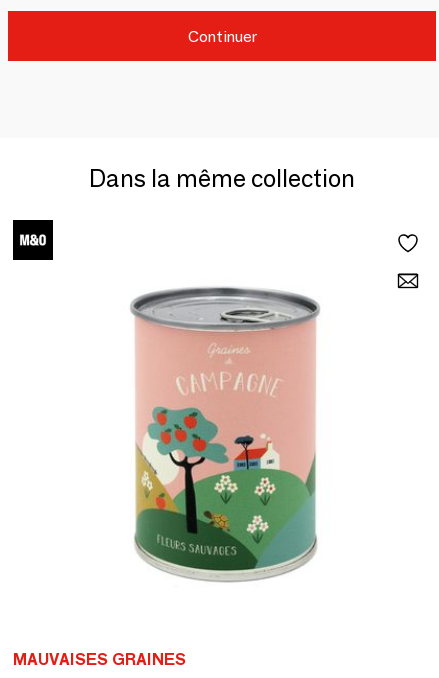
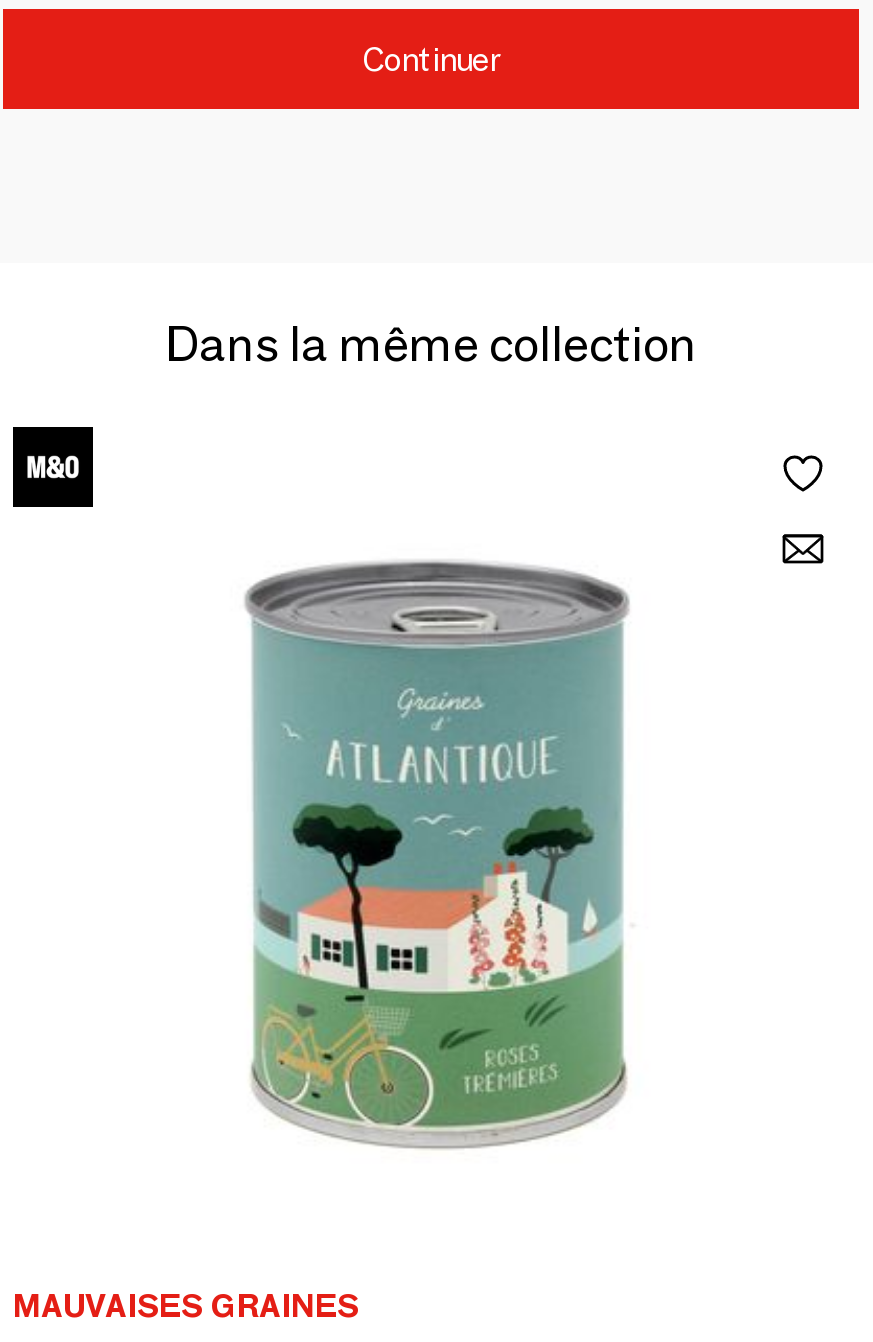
- [image]
+ [image]
